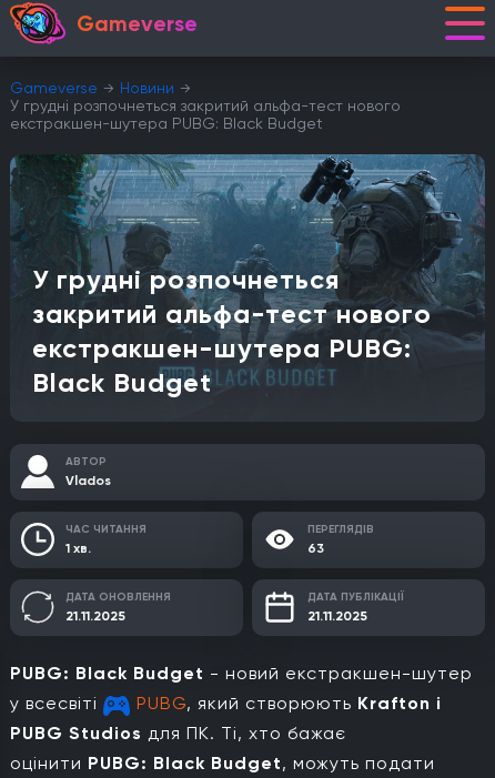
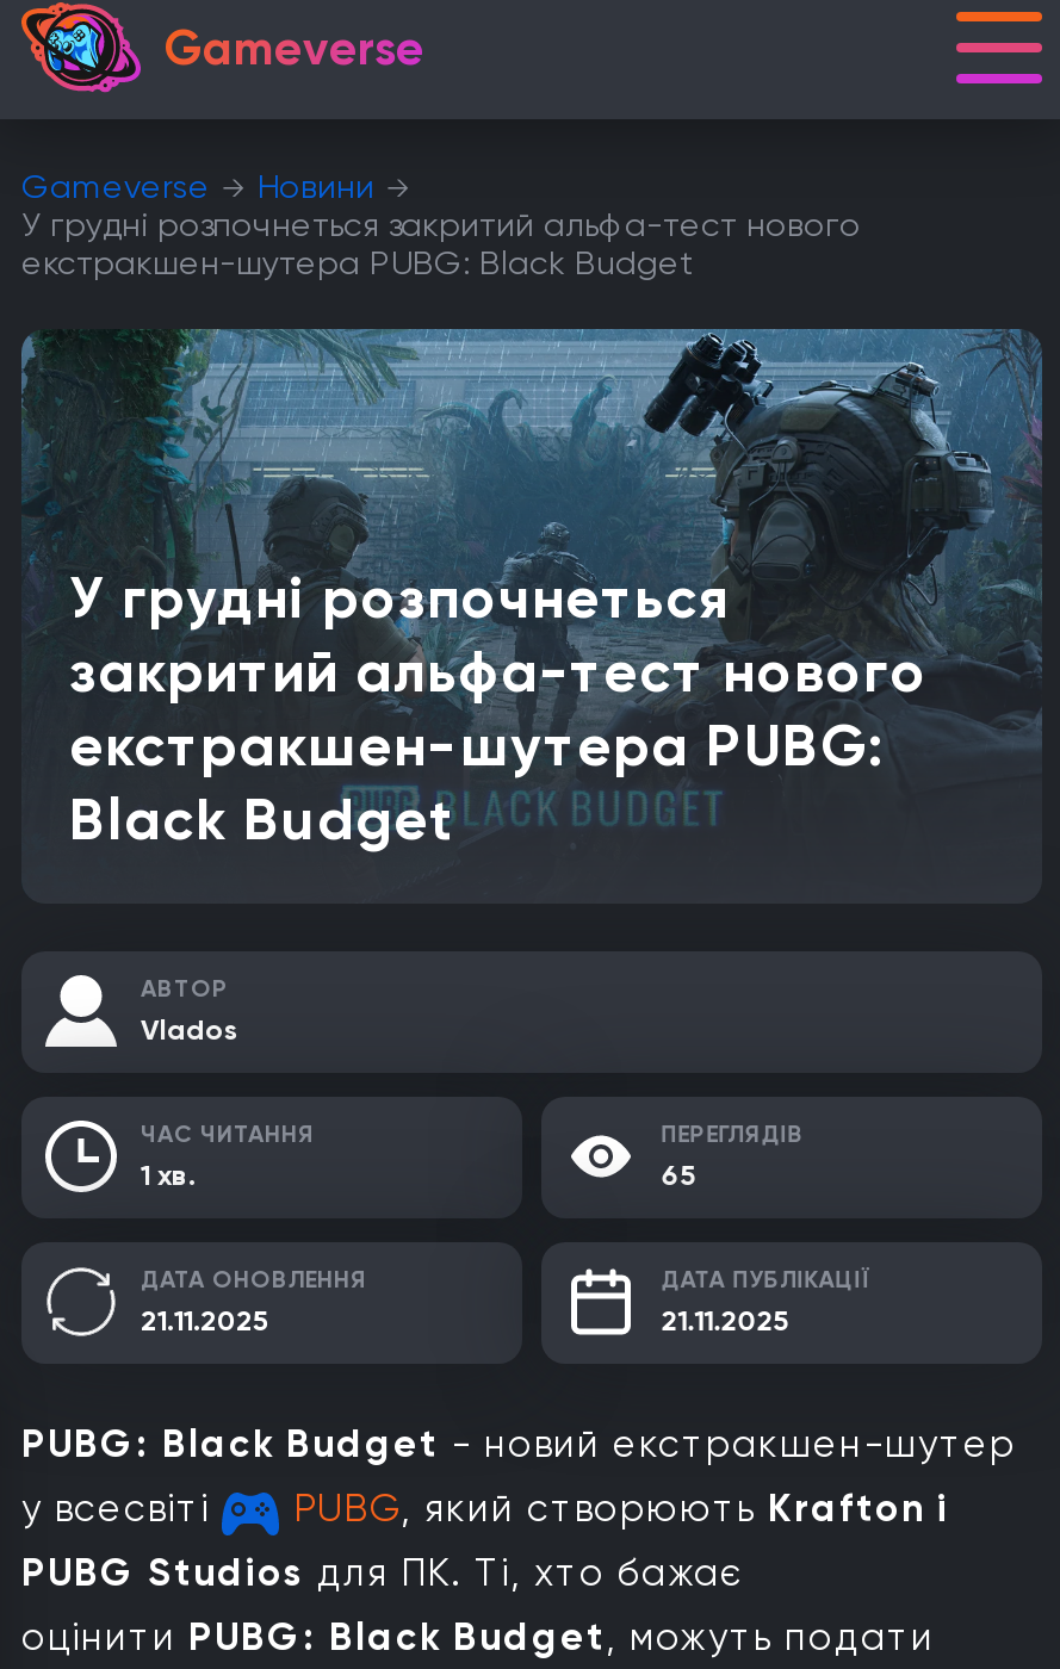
- 63
+ 65
